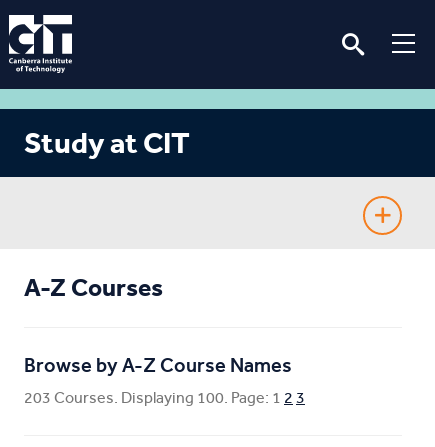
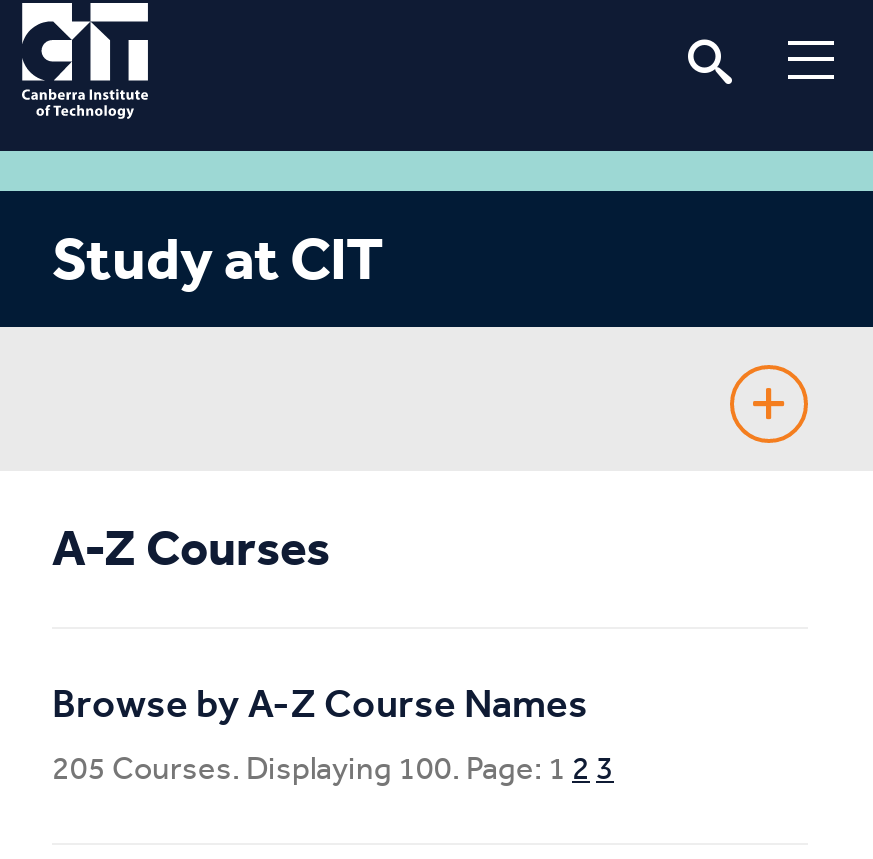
- 203 Courses. Displaying 100. Page: 1 2 3
+ 205 Courses. Displaying 100. Page: 1 2 3
